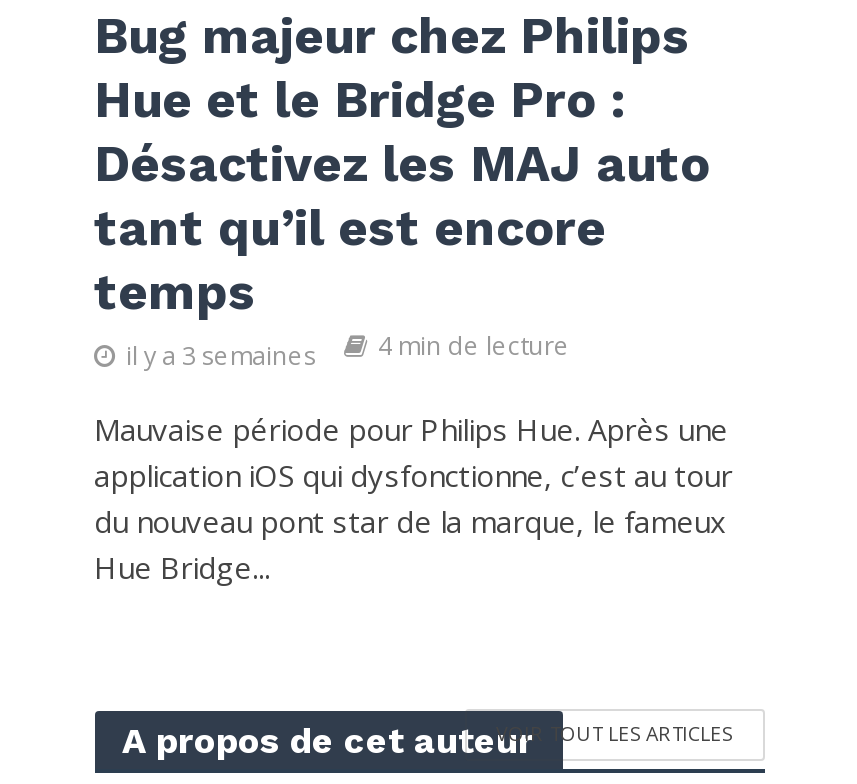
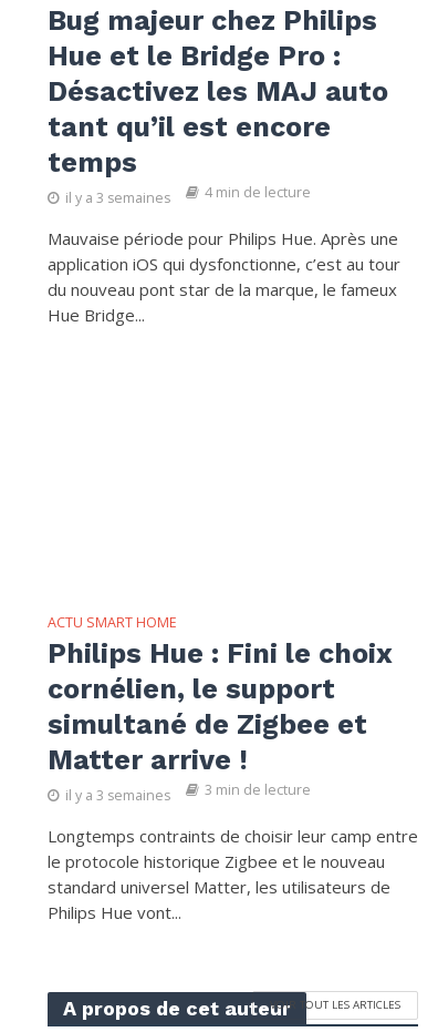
+ ACTU SMART HOME
+ Philips Hue : Fini le choix
+ cornélien, le support
+ simultané de Zigbee et
+ Matter arrive !
+ il y a 3 semaines
+ 3 min de lecture
+ Longtemps contraints de choisir leur camp entre
+ le protocole historique Zigbee et le nouveau
+ standard universel Matter, les utilisateurs de
+ Philips Hue vont...
